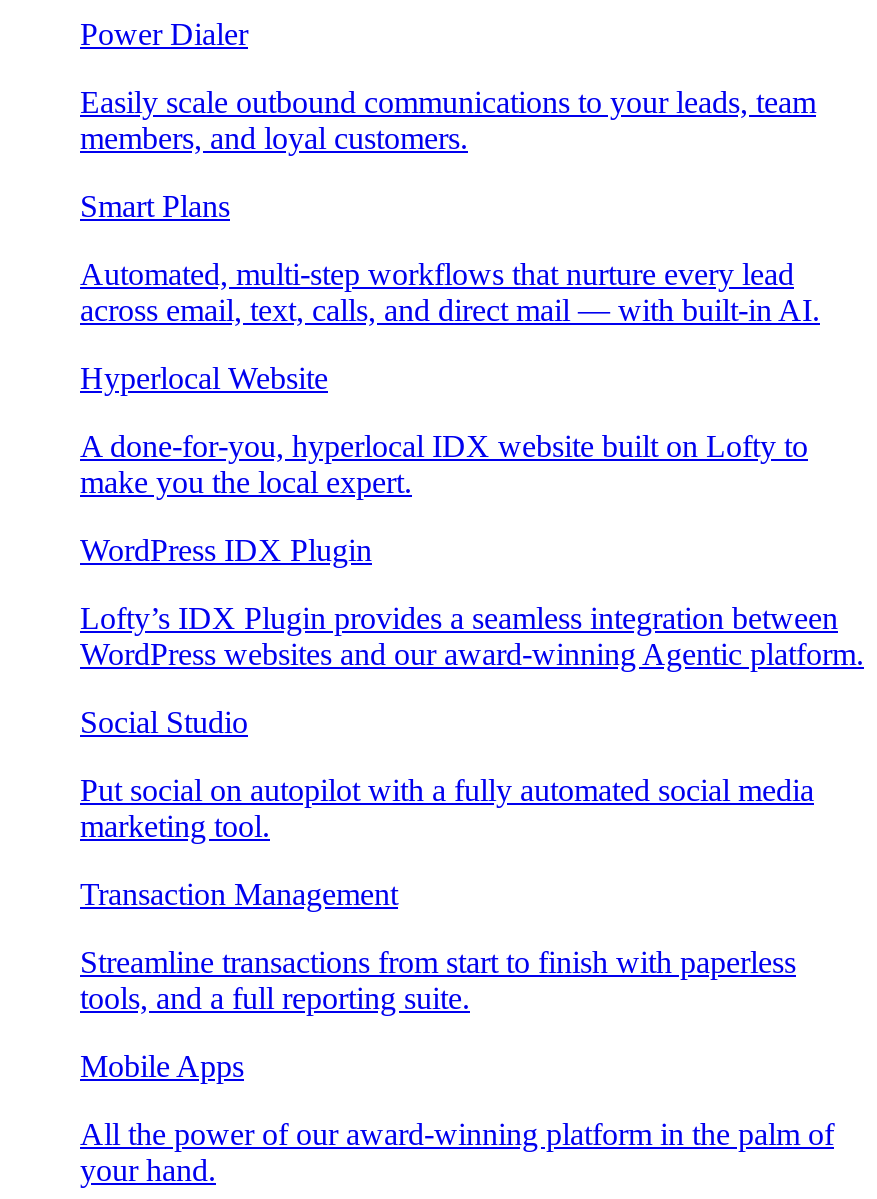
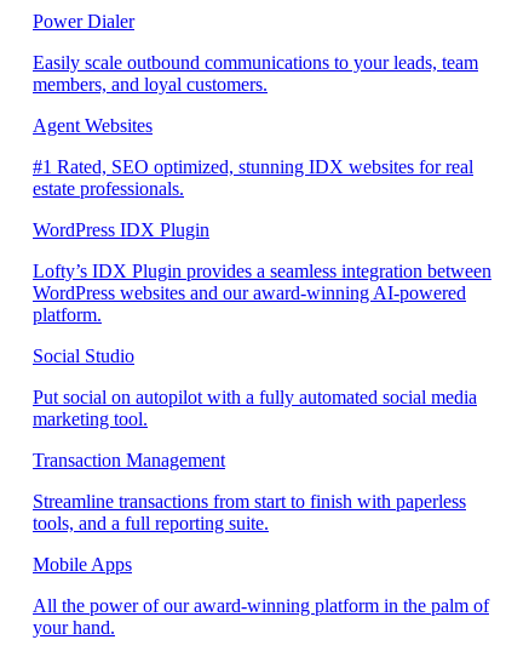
- Smart Plans
- Automated, multi-step workflows that nurture every lead
- across email, text, calls, and direct mail — with built-in AI.
- Hyperlocal Website
- A done-for-you, hyperlocal IDX website built on Lofty to
- make you the local expert.
+ Agent Websites
+ #1 Rated, SEO optimized, stunning IDX websites for real
+ estate professionals.

moved up: WordPress IDX Plugin | Lofty’s IDX Plugin provides a seamless integration between

- WordPress websites and our award-winning Agentic platform.
+ WordPress websites and our award-winning AI-powered
+ platform.
